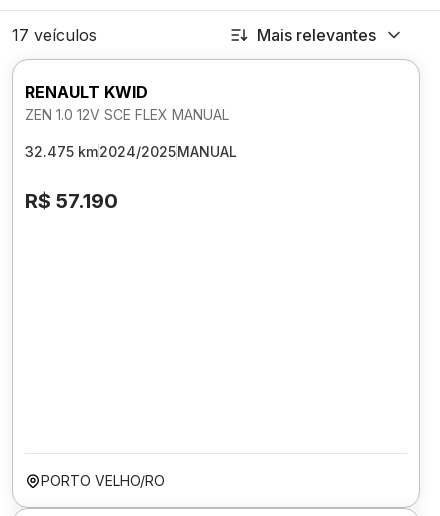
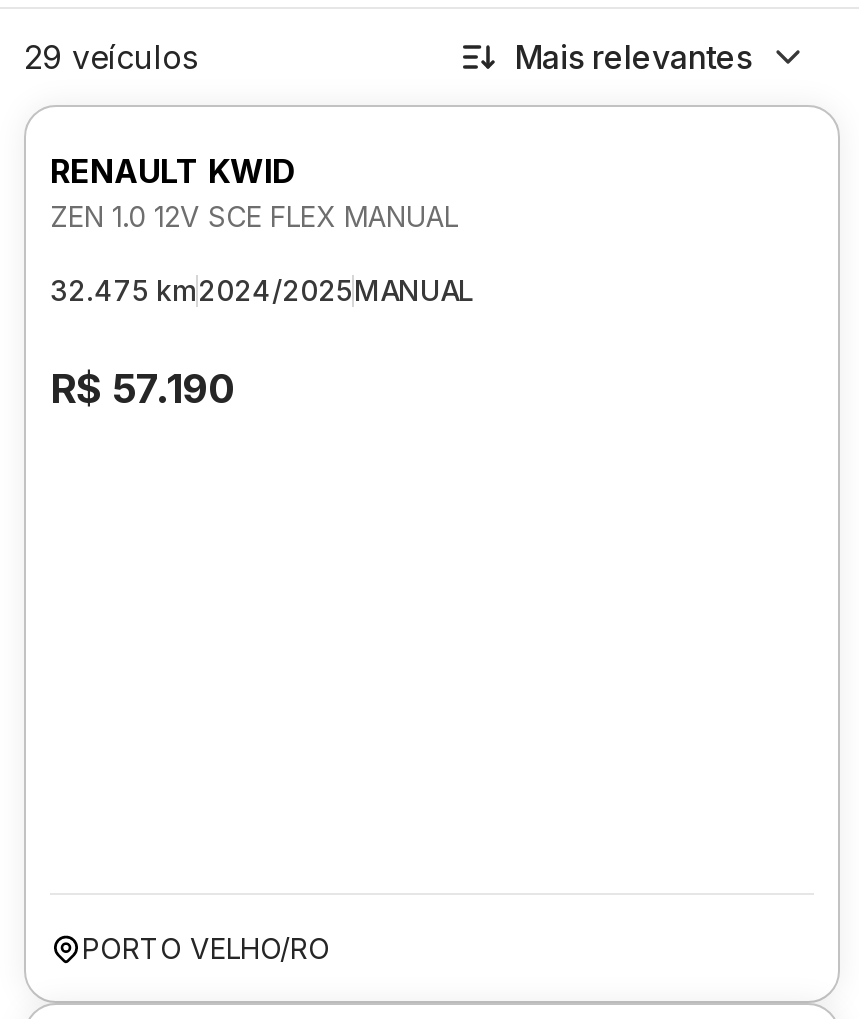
- 17 veículos
+ 29 veículos
